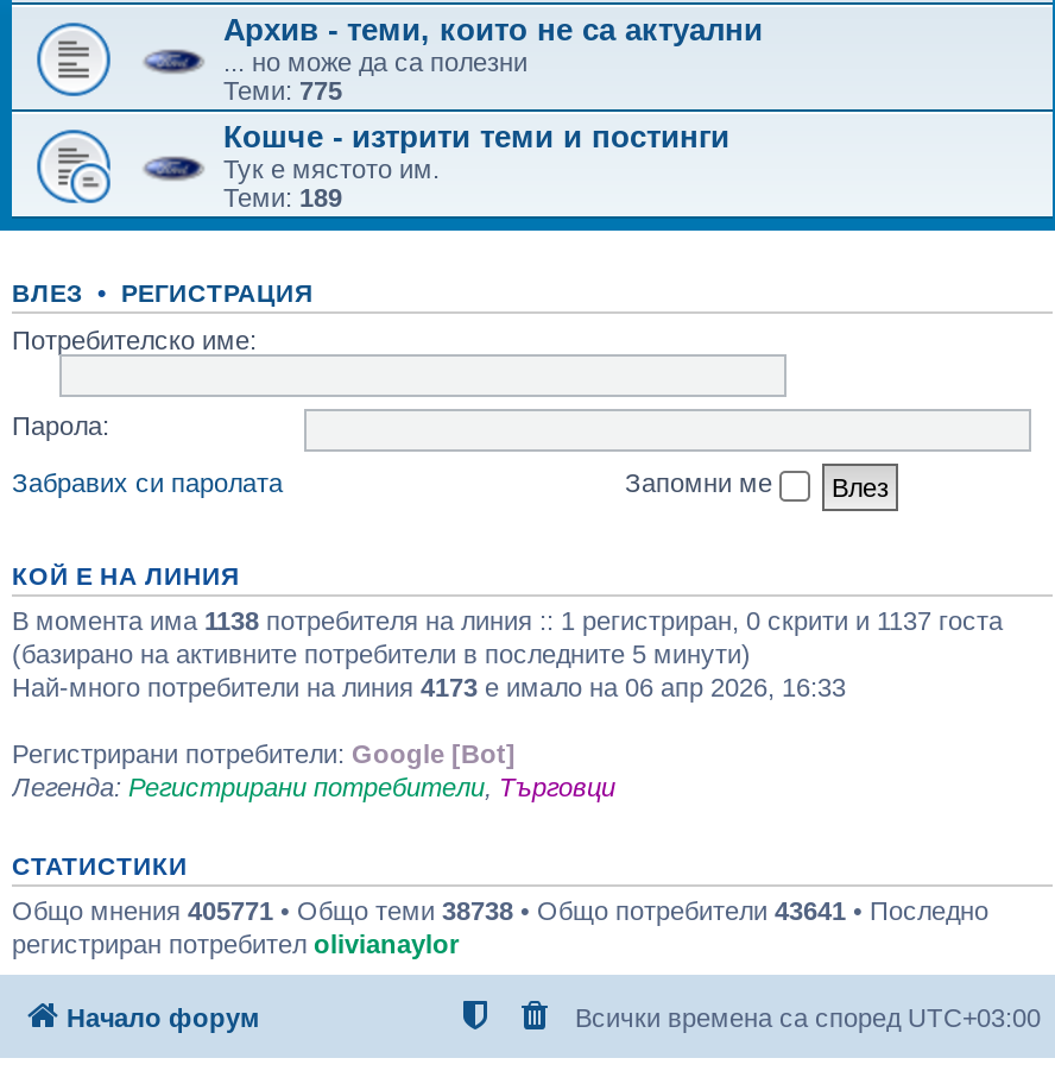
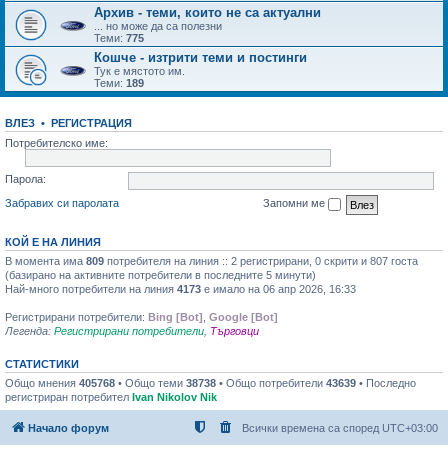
- В момента има 1138 потребителя на линия :: 1 регистриран, 0 скрити и 1137 госта
+ В момента има 809 потребителя на линия :: 2 регистрирани, 0 скрити и 807 госта

- Регистрирани потребители: Google [Bot]
+ Регистрирани потребители: Bing [Bot], Google [Bot]

- Общо мнения 405771 • Общо теми 38738 • Общо потребители 43641 • Последно
- регистриран потребител olivianaylor
+ Общо мнения 405768 • Общо теми 38738 • Общо потребители 43639 • Последно
+ регистриран потребител Ivan Nikolov Nik
